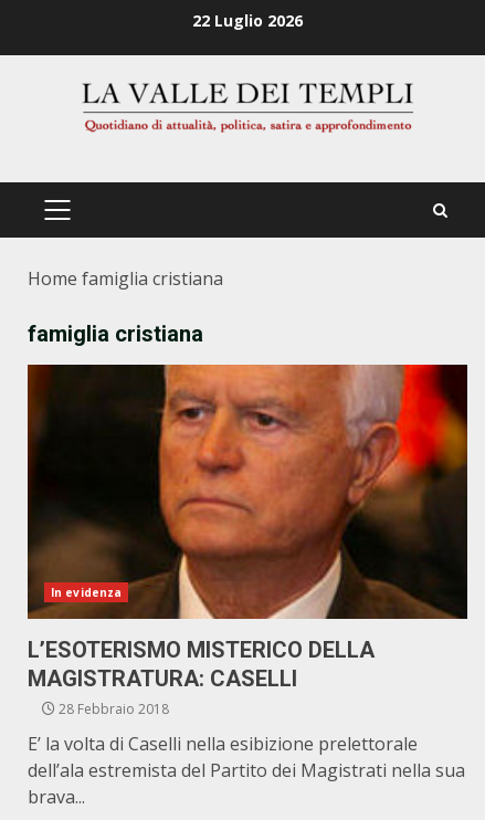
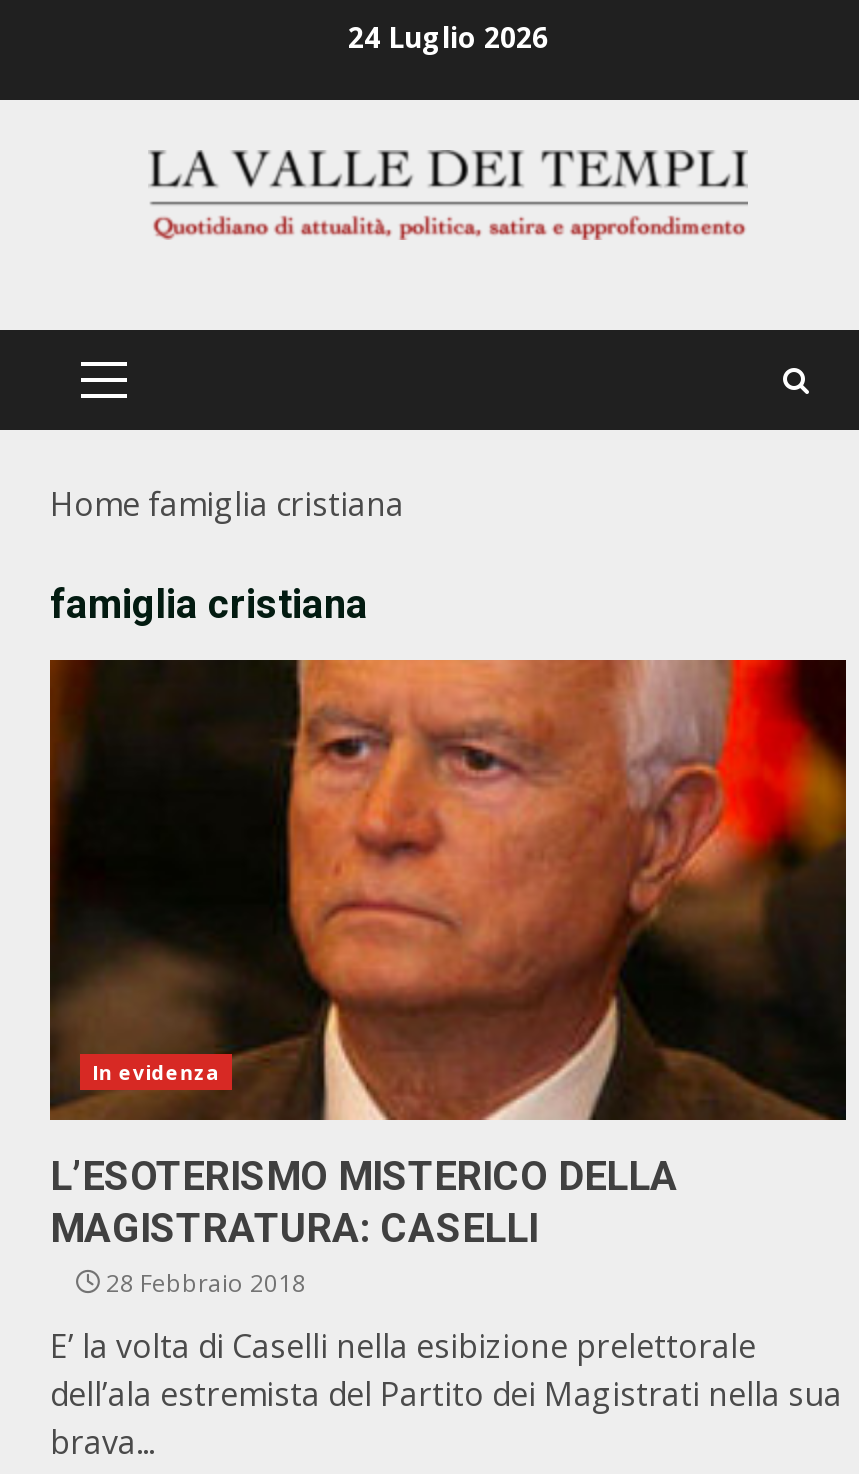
- 22 Luglio 2026
+ 24 Luglio 2026
